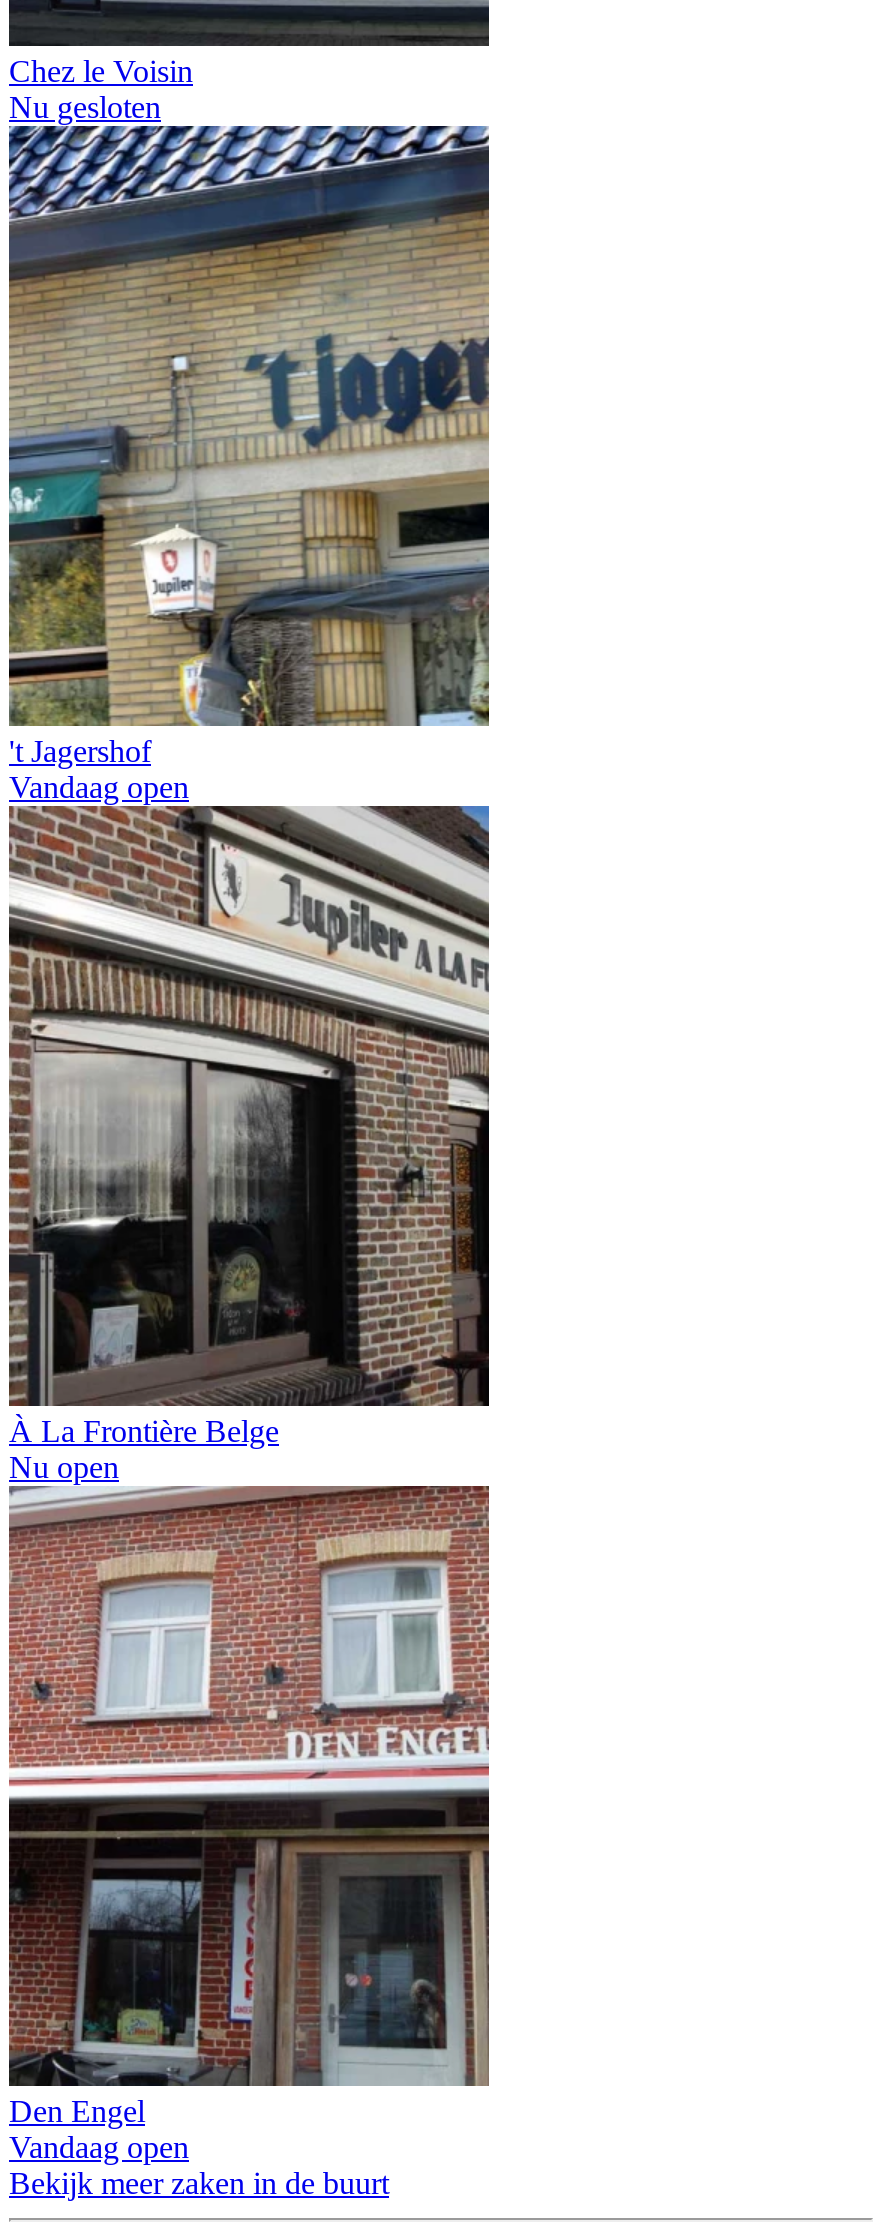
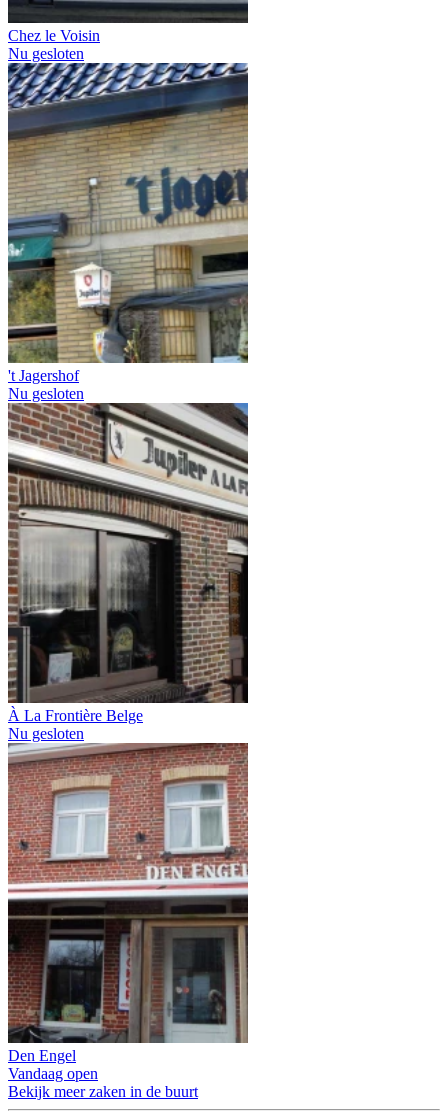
- Vandaag open
+ Nu gesloten

- Nu open
+ Nu gesloten
